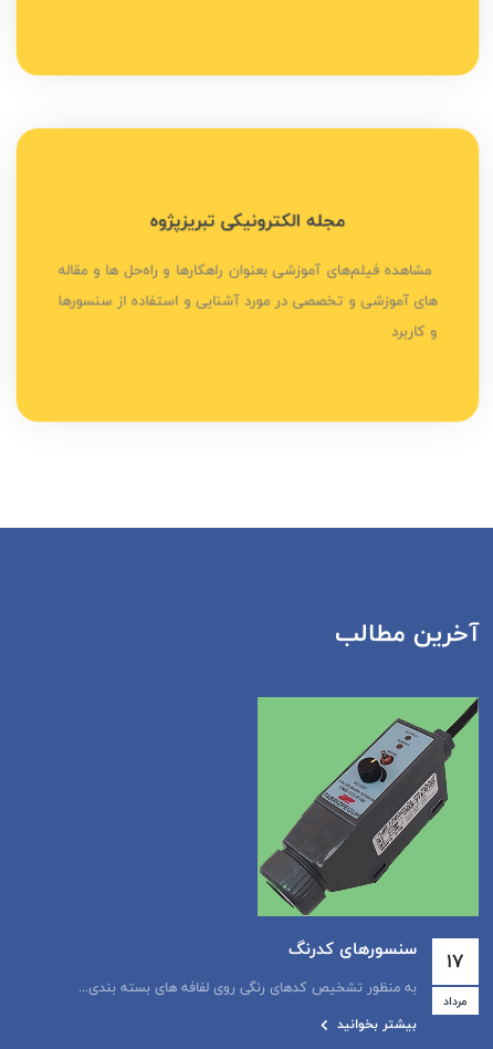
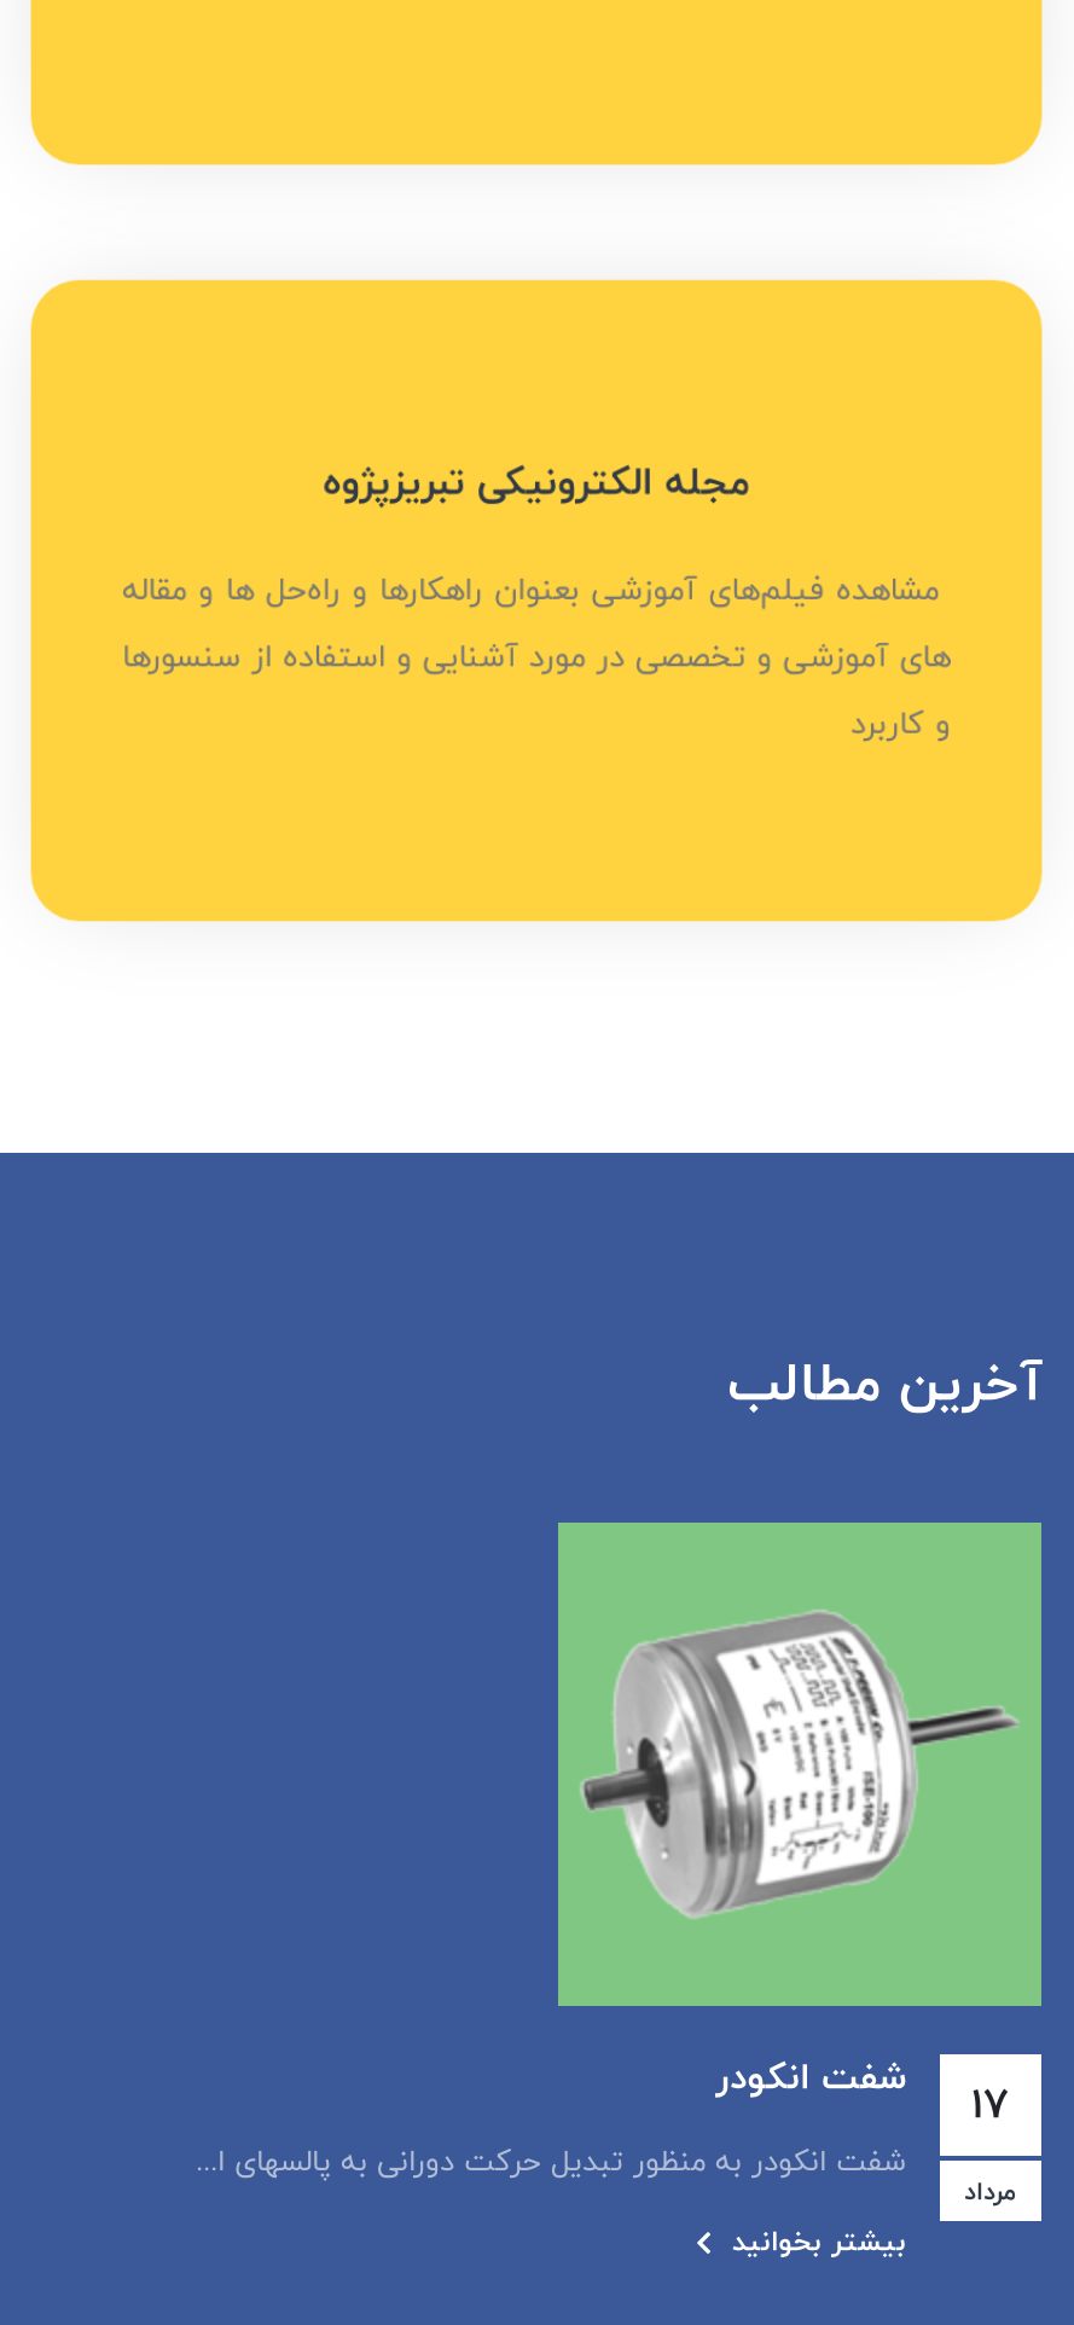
- [image]
- سنسورهای کدرنگ
- به منظور تشخیص کدهای رنگی روی لفافه های بسته بندی...
+ [image]
+ شفت انکودر
+ شفت انکودر به منظور تبدیل حرکت دورانی به پالسهای ا...
